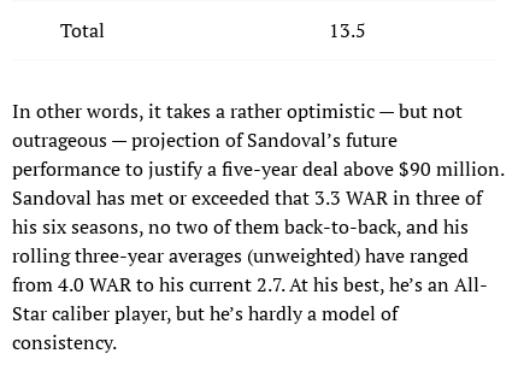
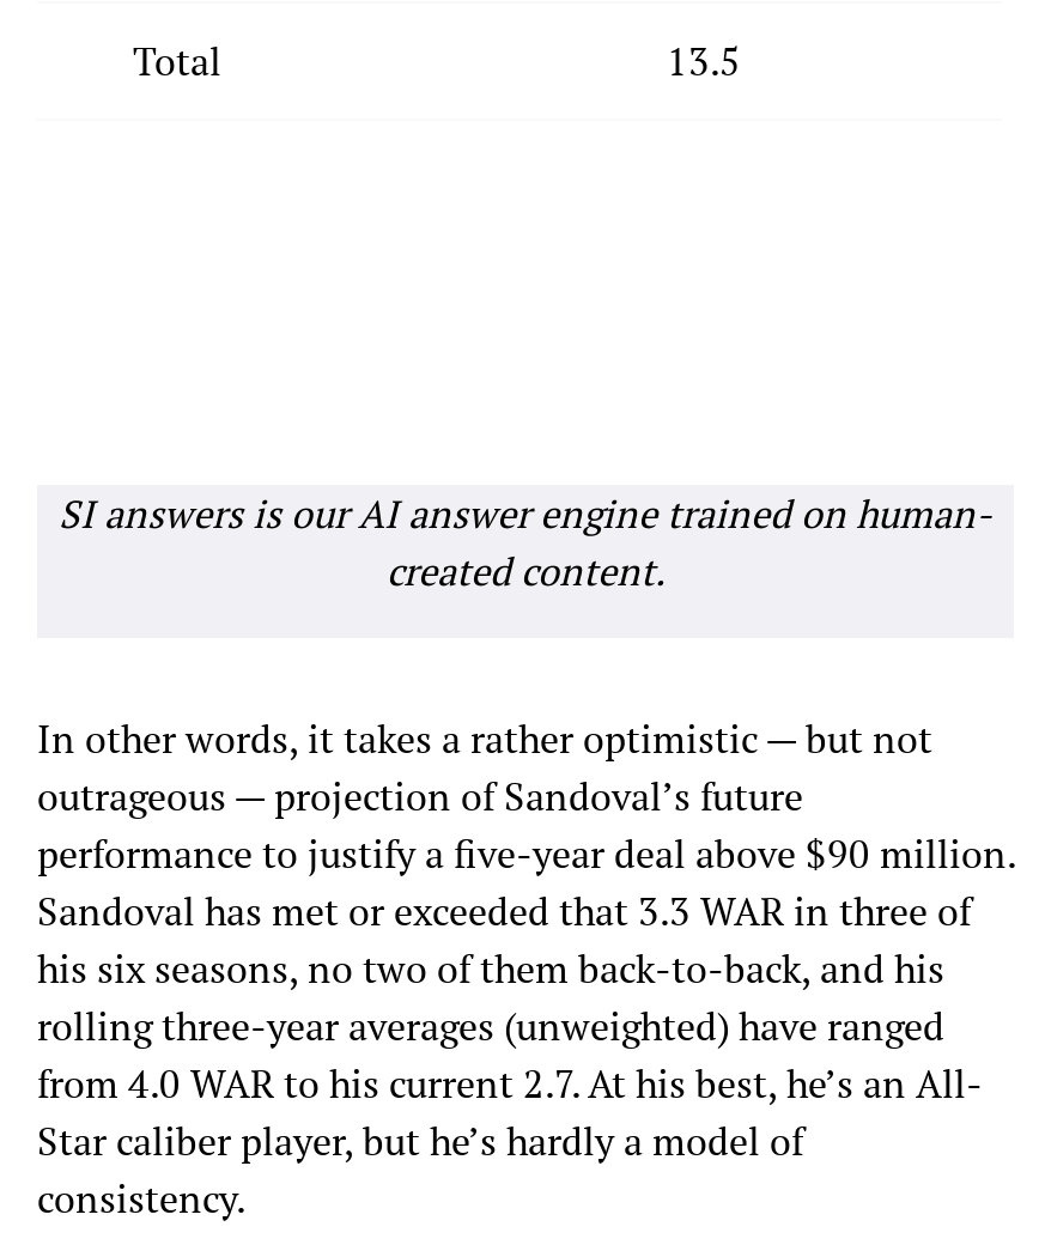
+ SI answers is our AI answer engine trained on human-
+ created content.
